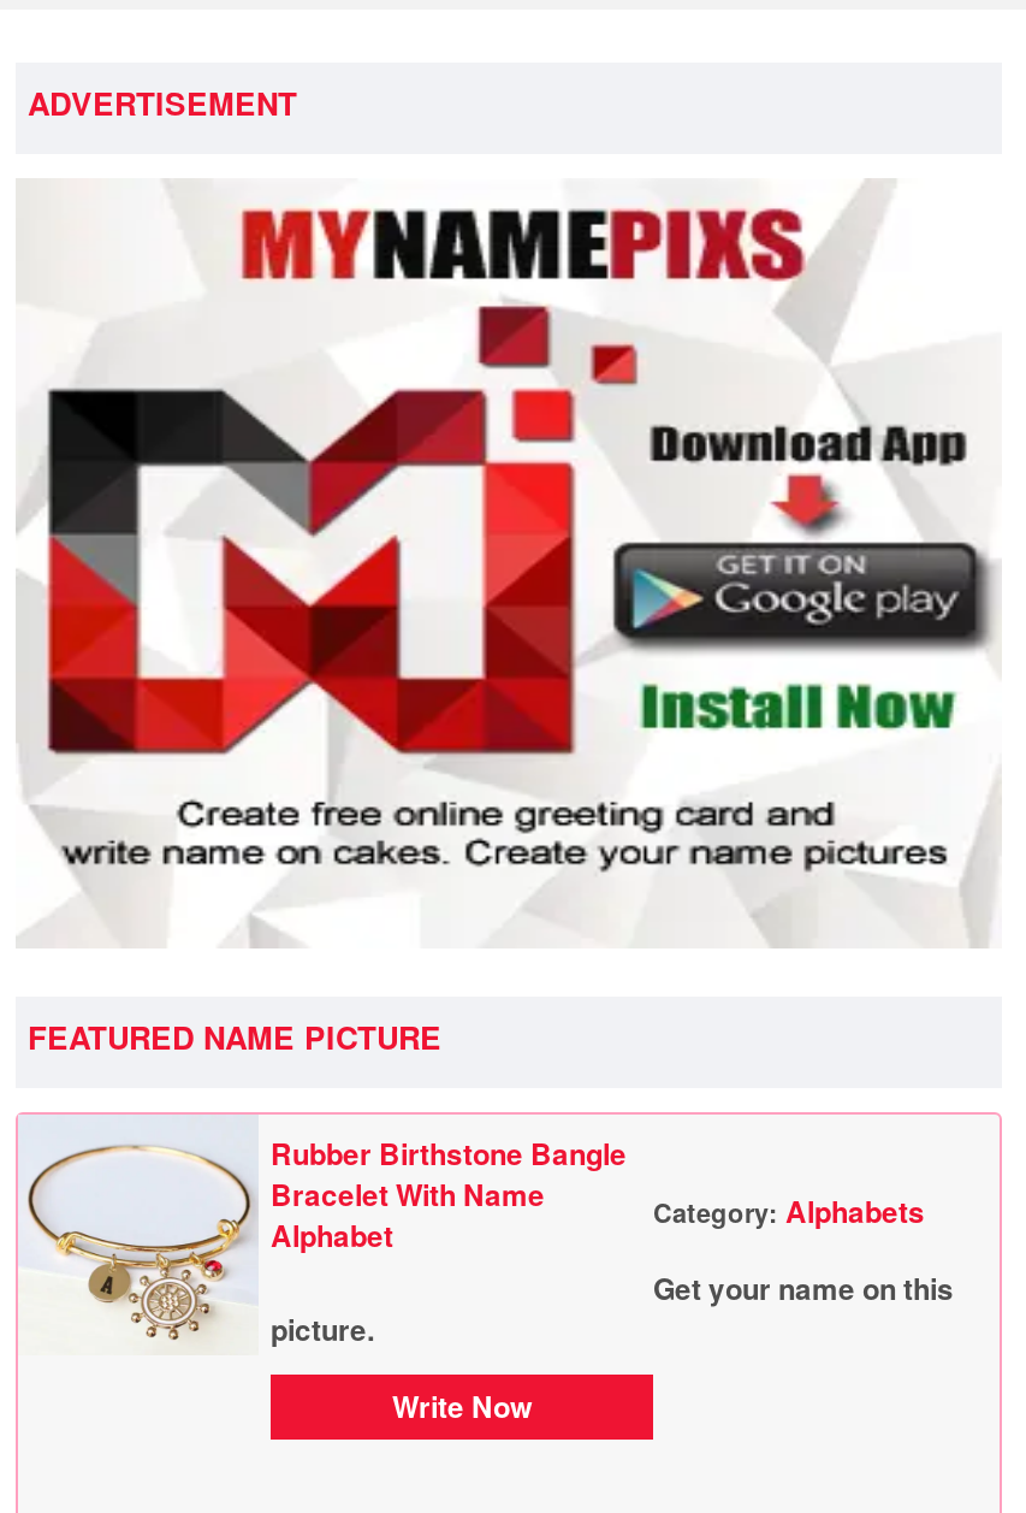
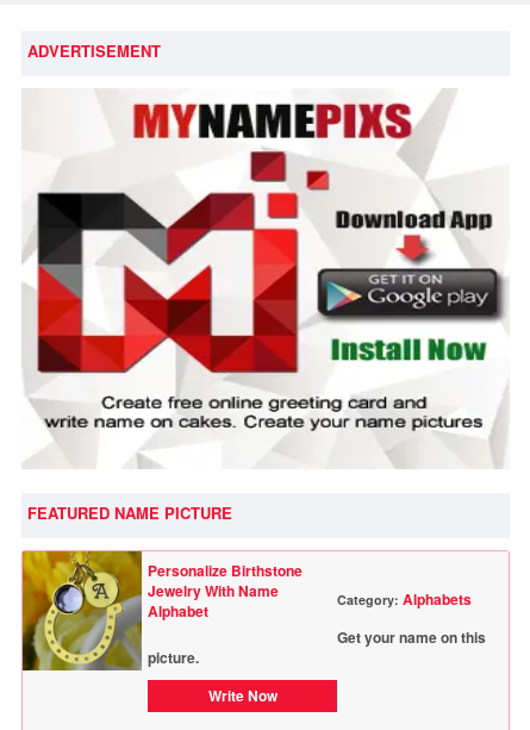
- [image]
- Rubber Birthstone Bangle
- Bracelet With Name
+ [image]
+ Personalize Birthstone
+ Jewelry With Name
